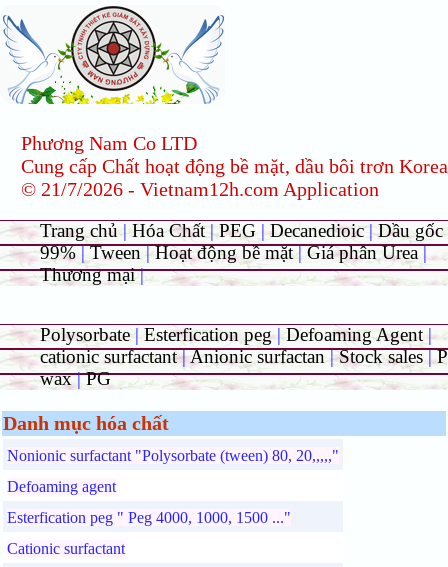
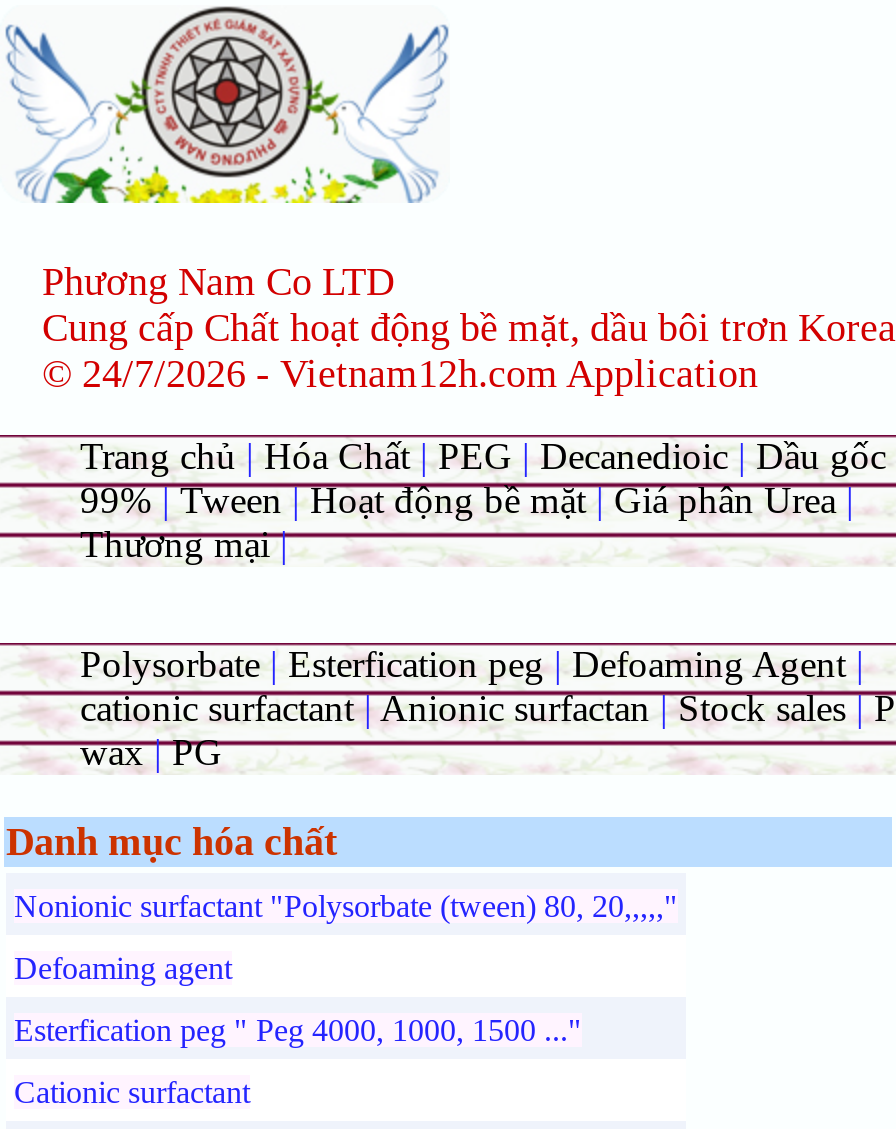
- © 21/7/2026 - Vietnam12h.com Application
+ © 24/7/2026 - Vietnam12h.com Application
